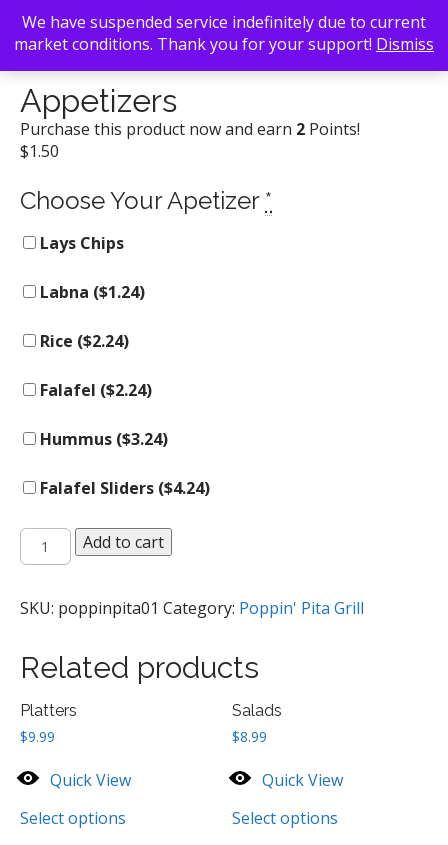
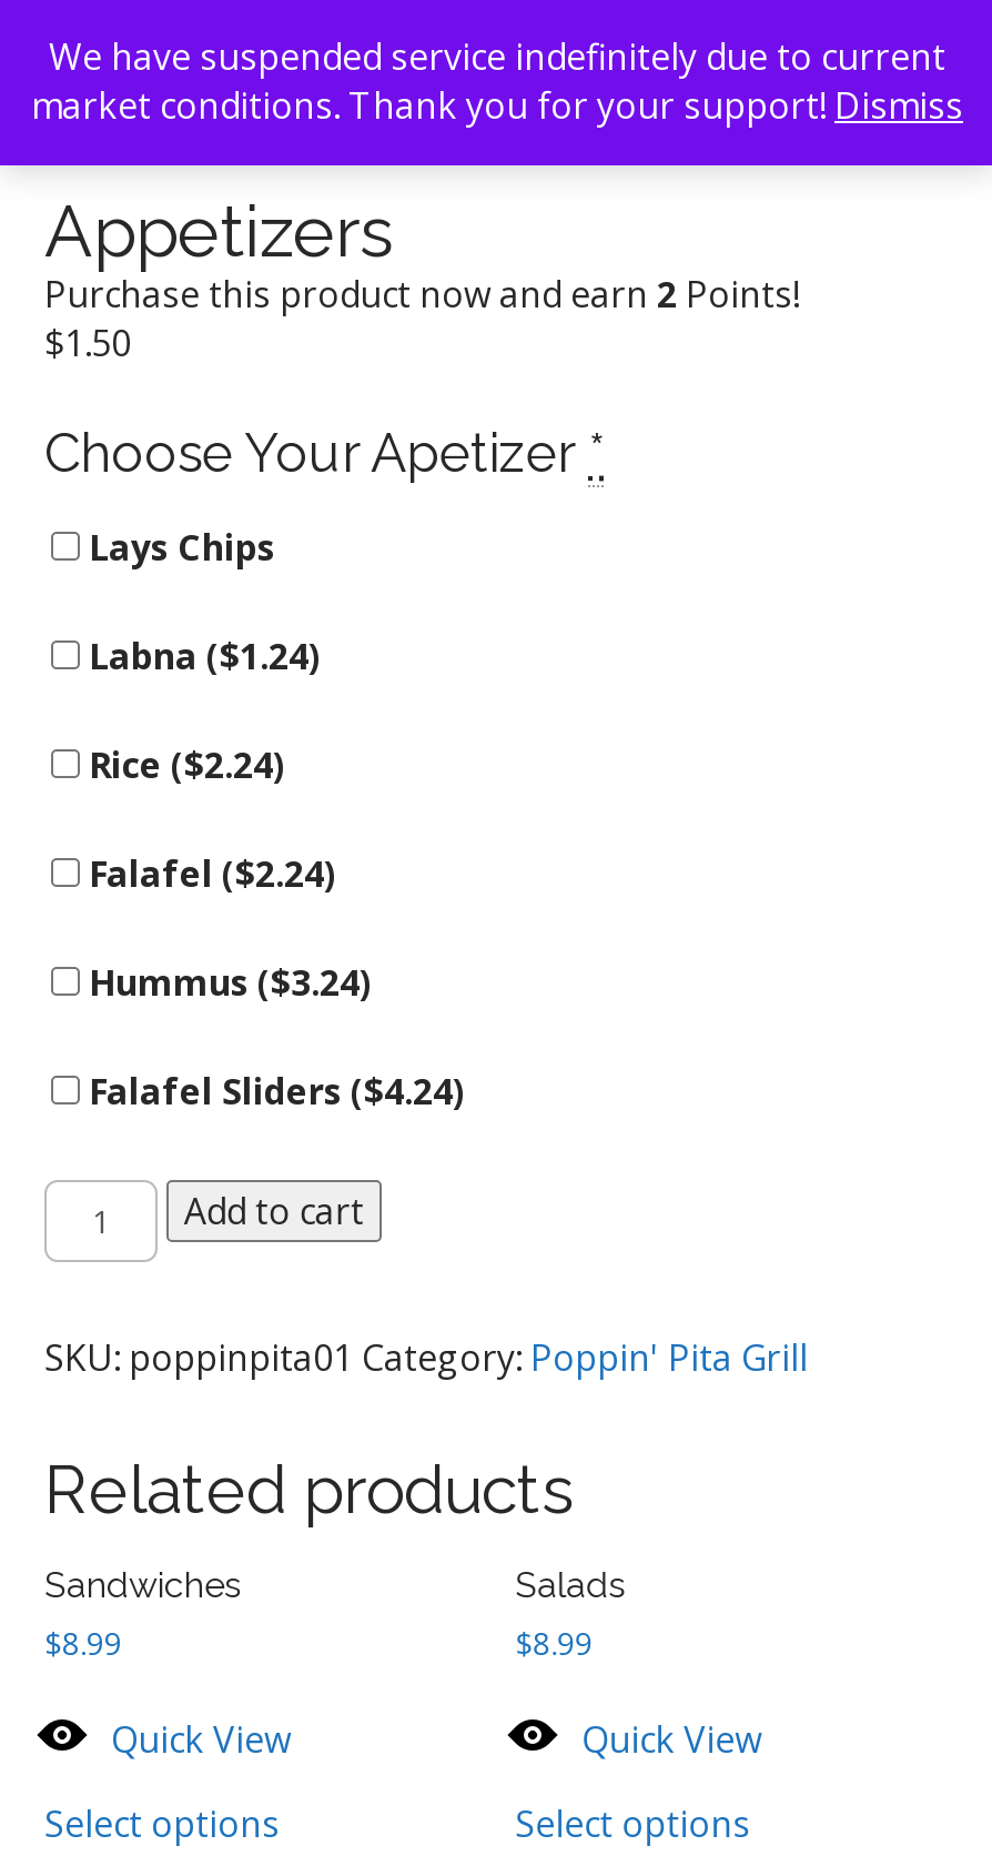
- Platters
- $9.99
+ Sandwiches
+ $8.99
